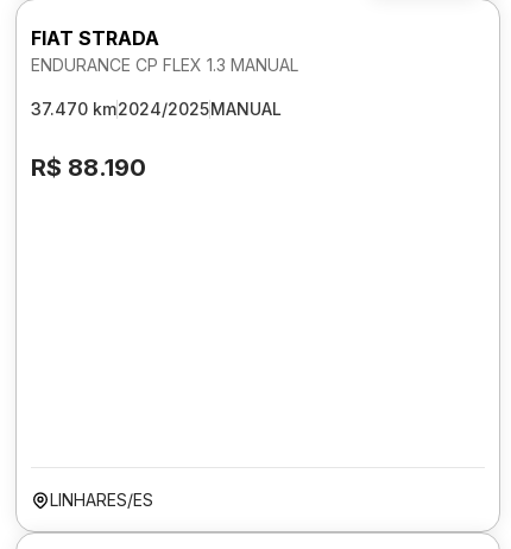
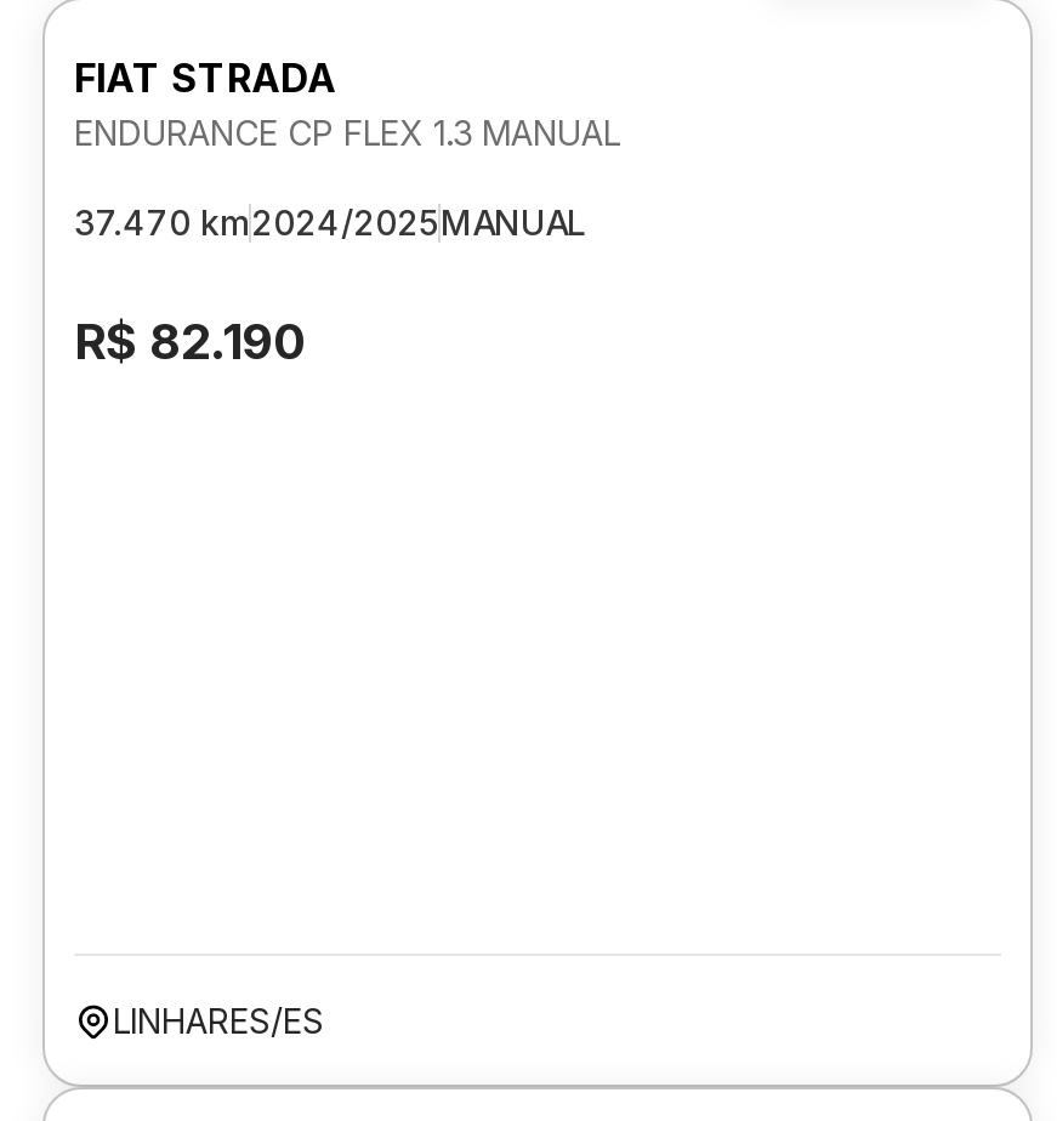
- R$ 88.190
+ R$ 82.190
